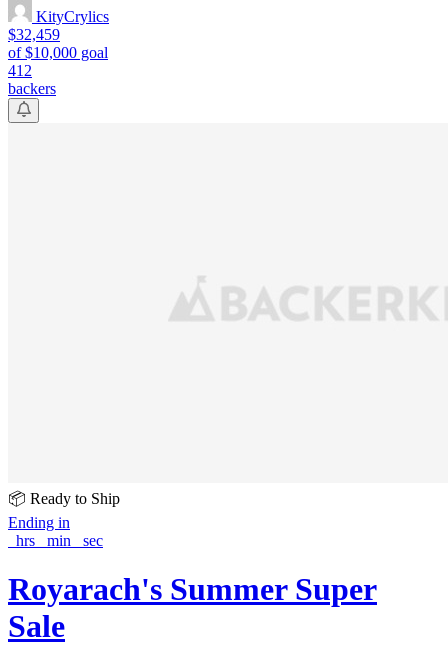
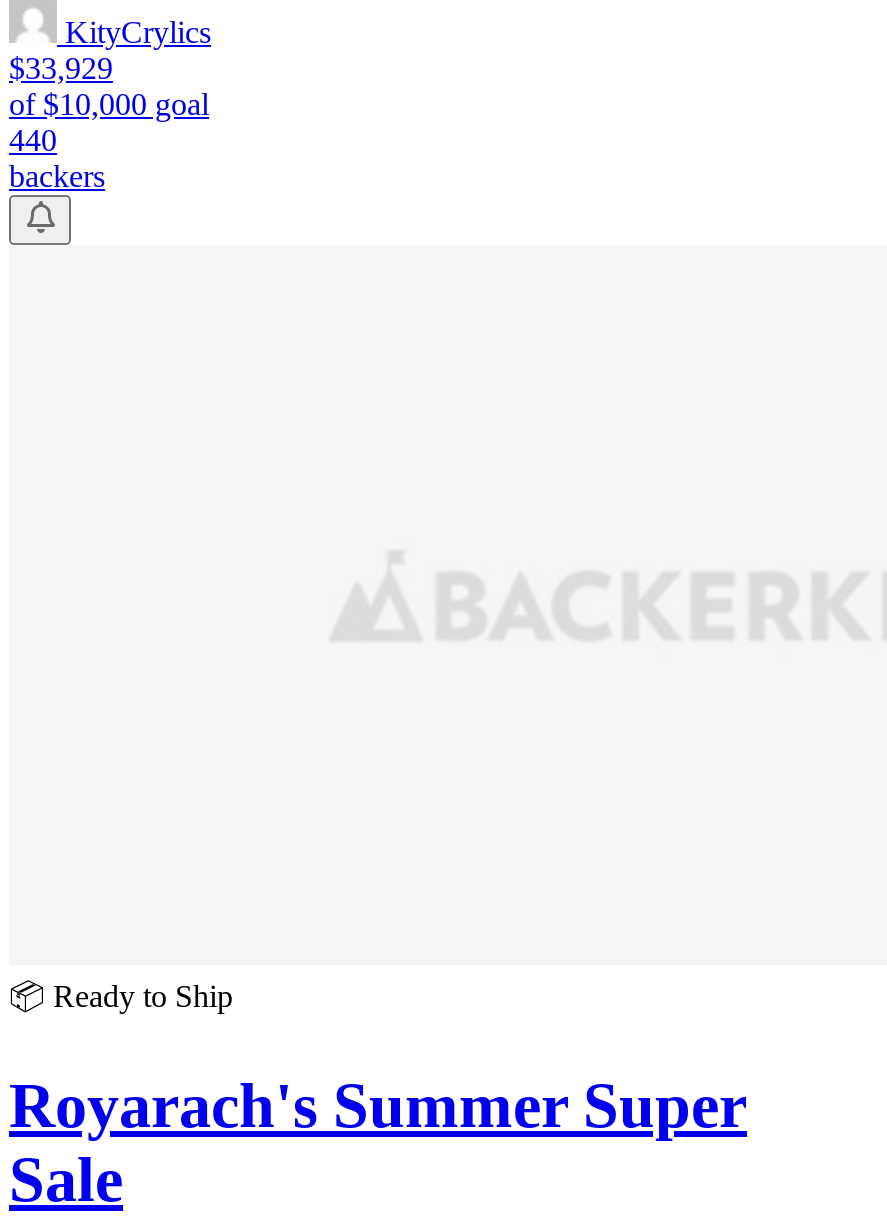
- $32,459
+ $33,929

- 412
+ 440

- Ending in
- hrs min sec
